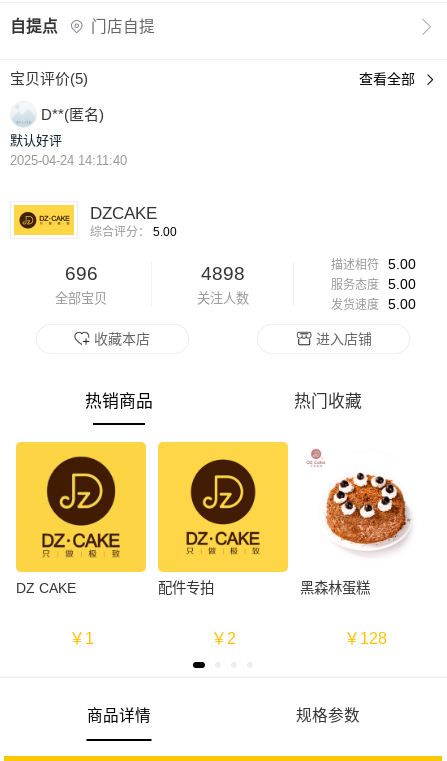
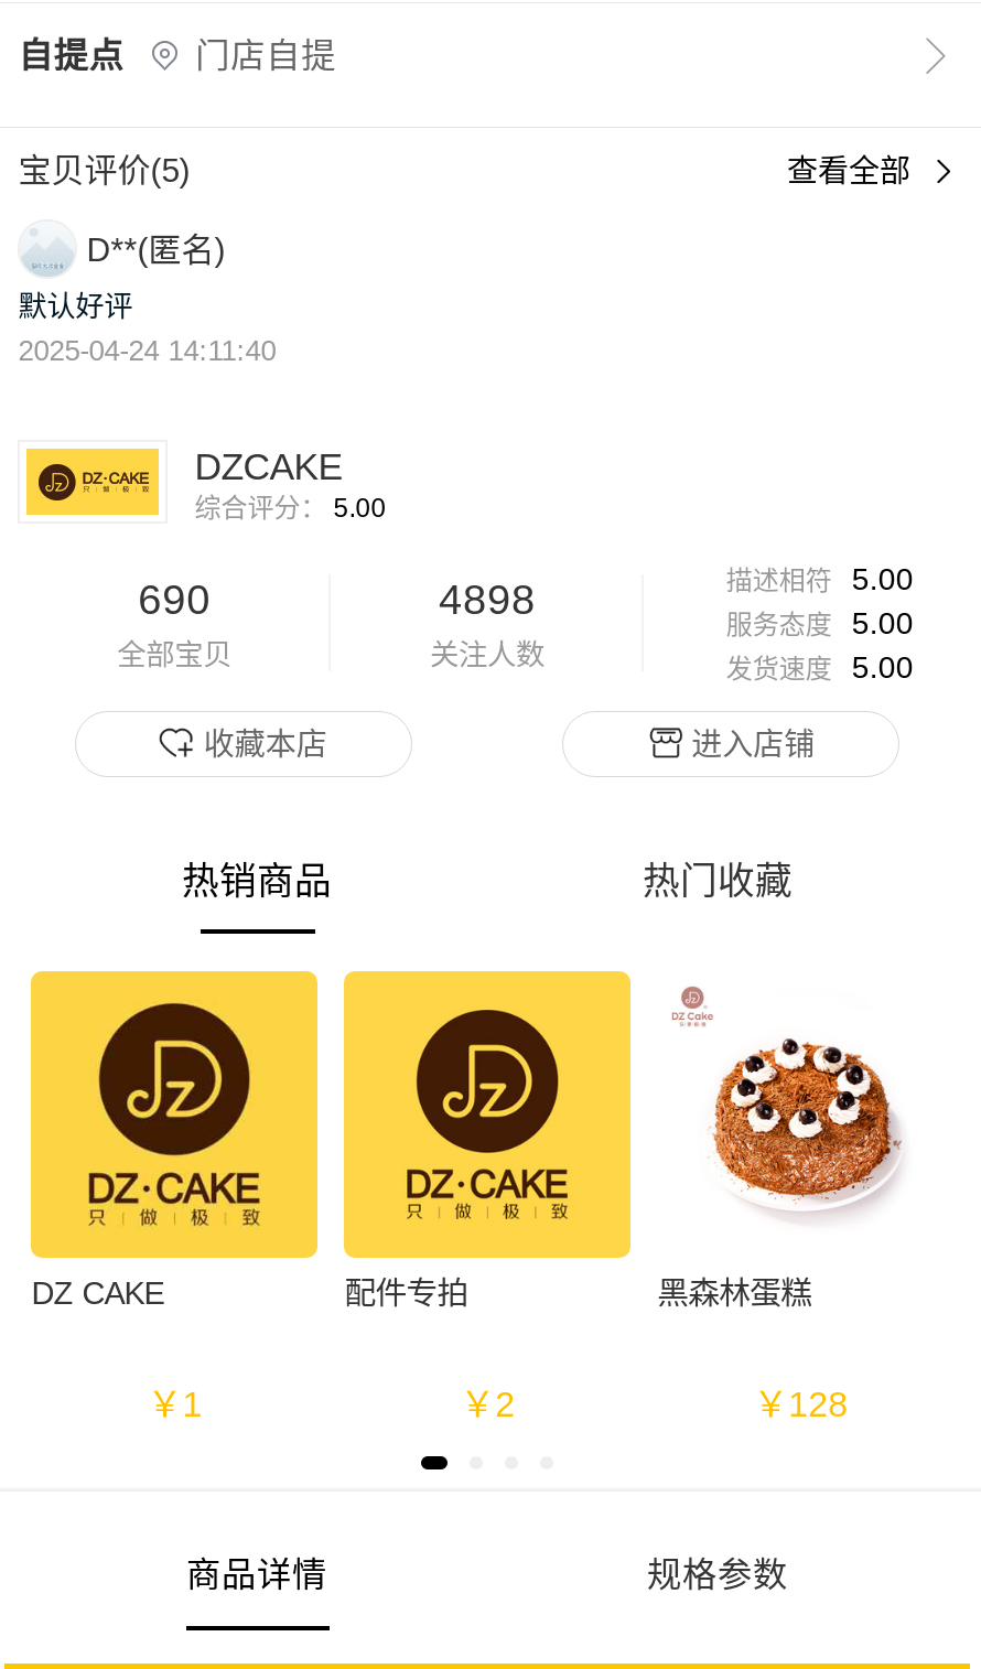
- 696
+ 690
